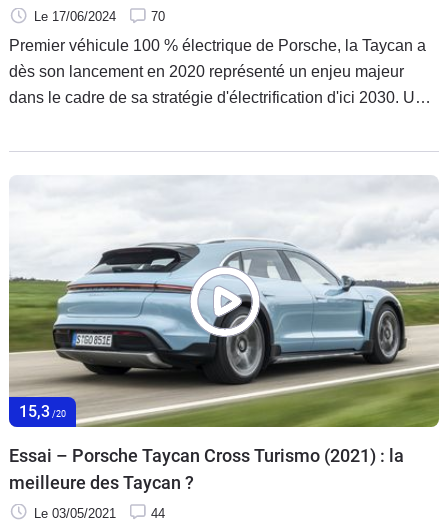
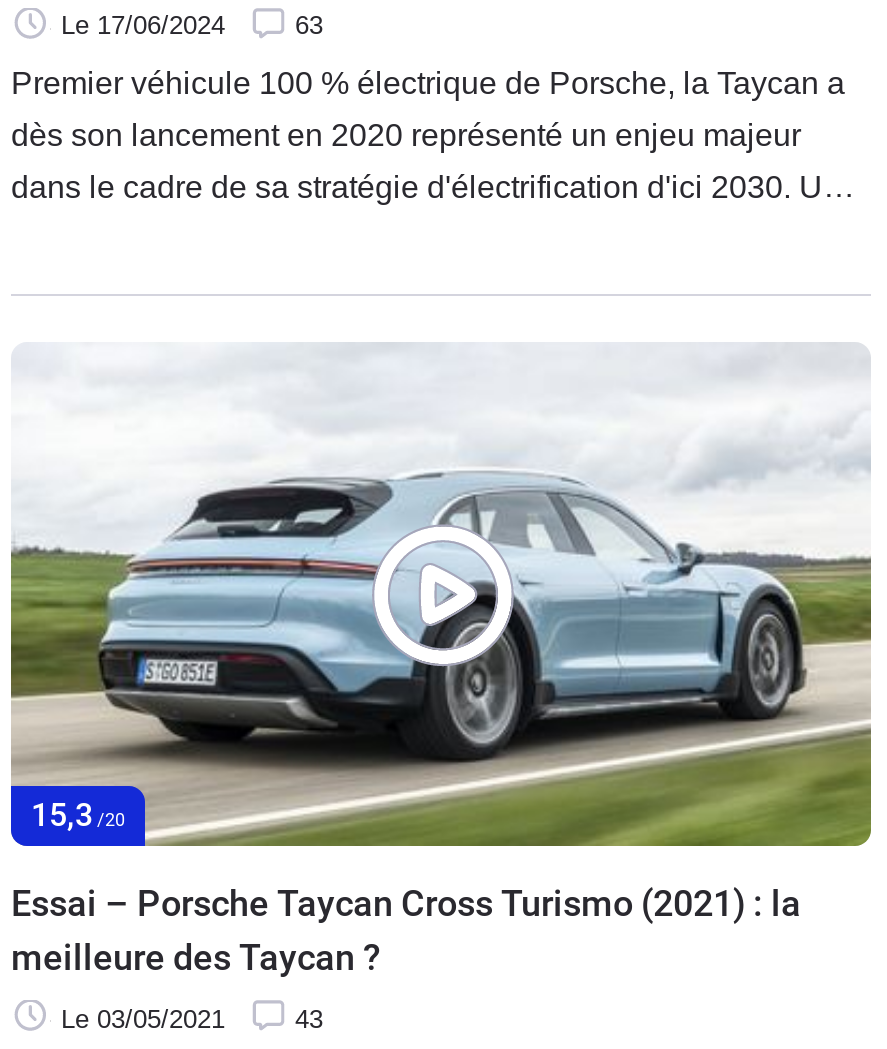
- 70
+ 63

- 44
+ 43
